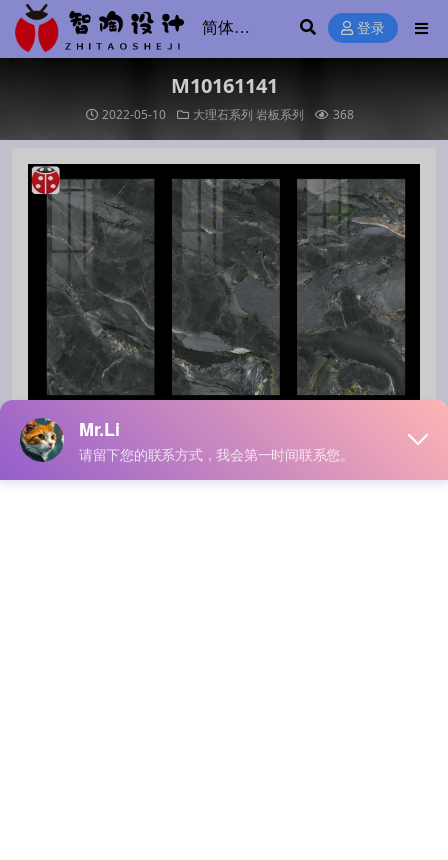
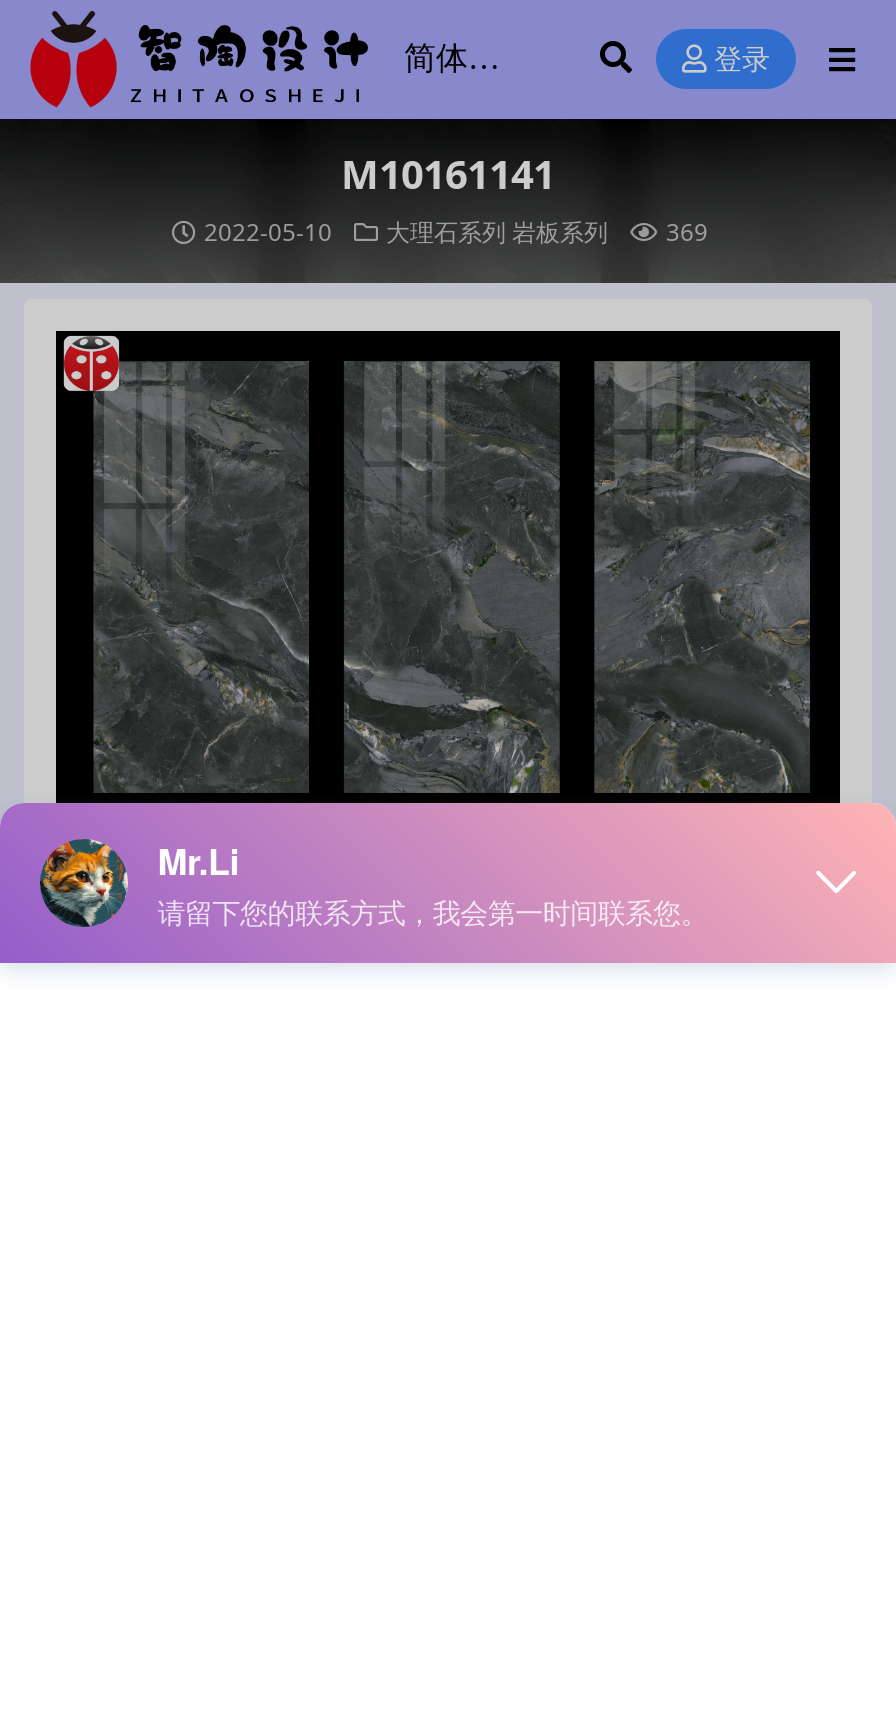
- 2022-05-10 大理石系列 岩板系列 368
+ 2022-05-10 大理石系列 岩板系列 369
